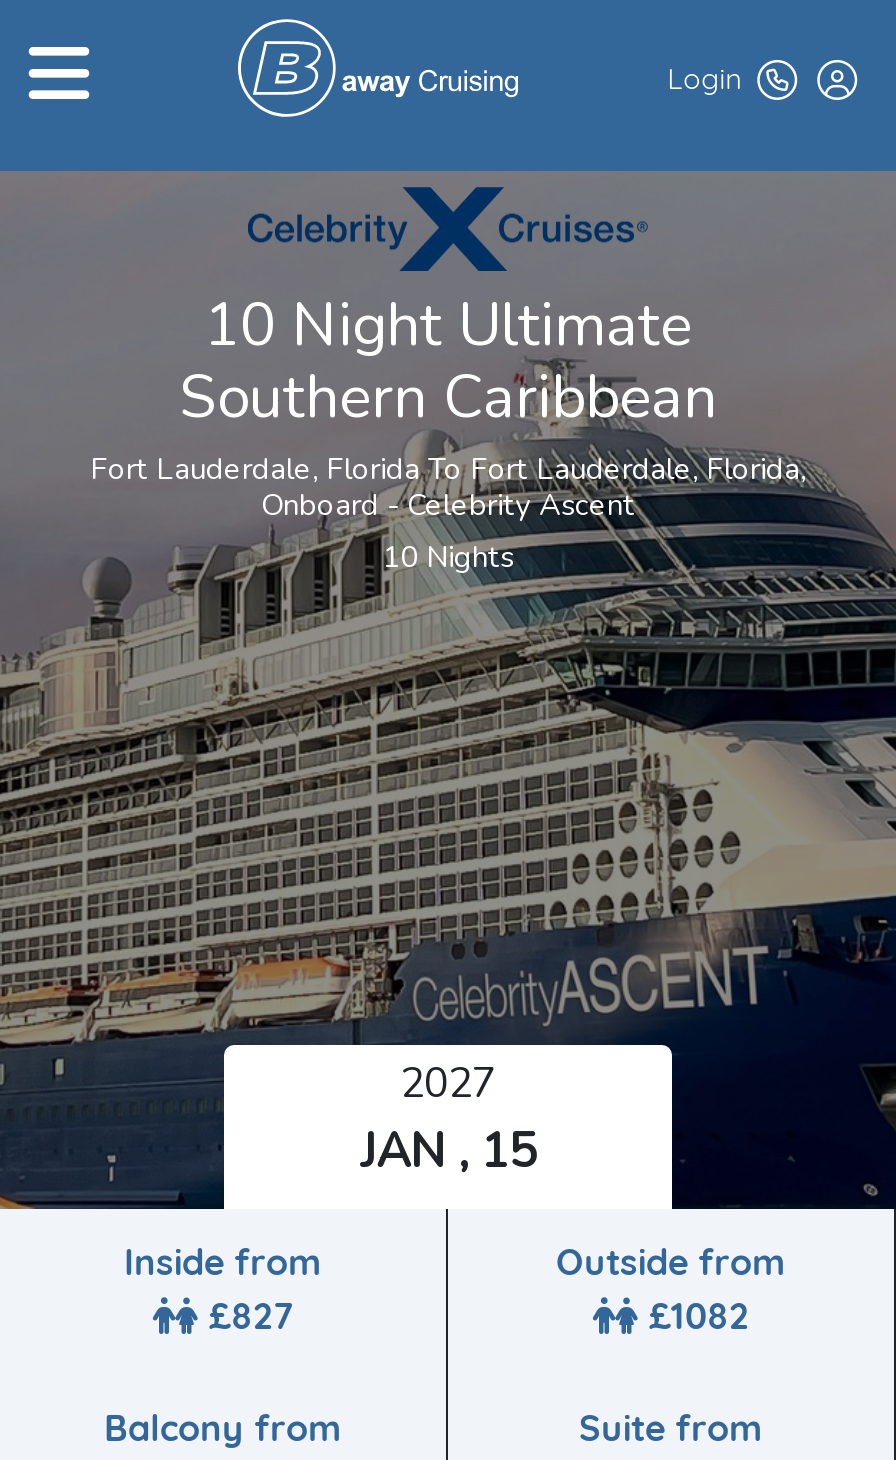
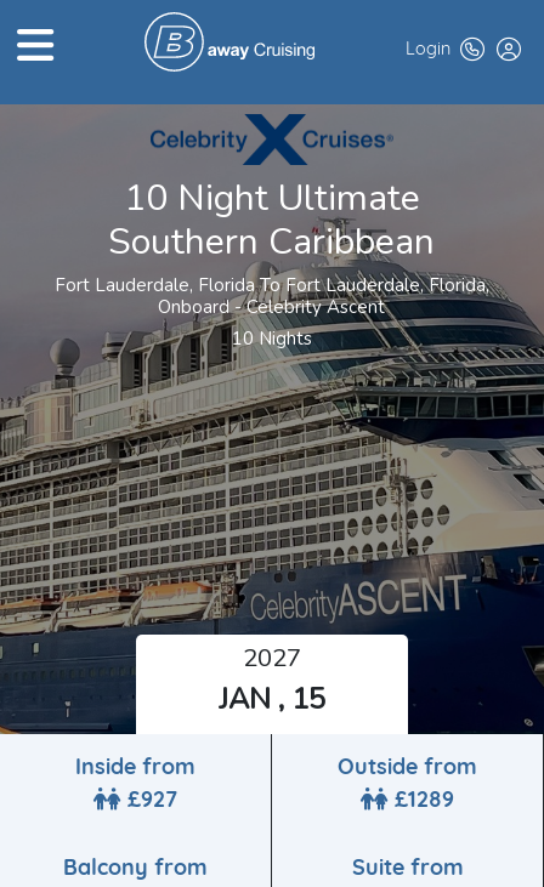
- £827
+ £927

- £1082
+ £1289
